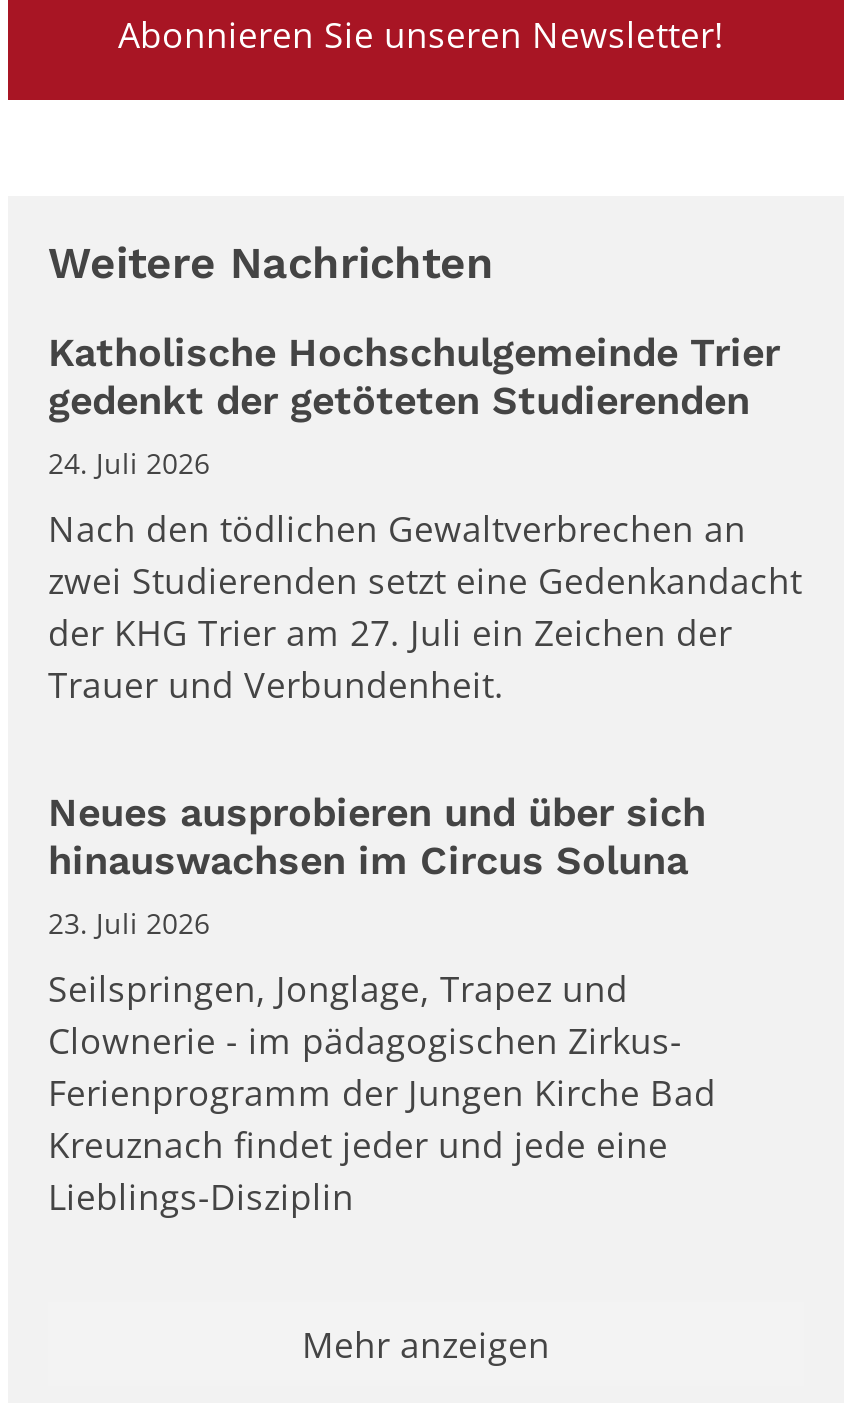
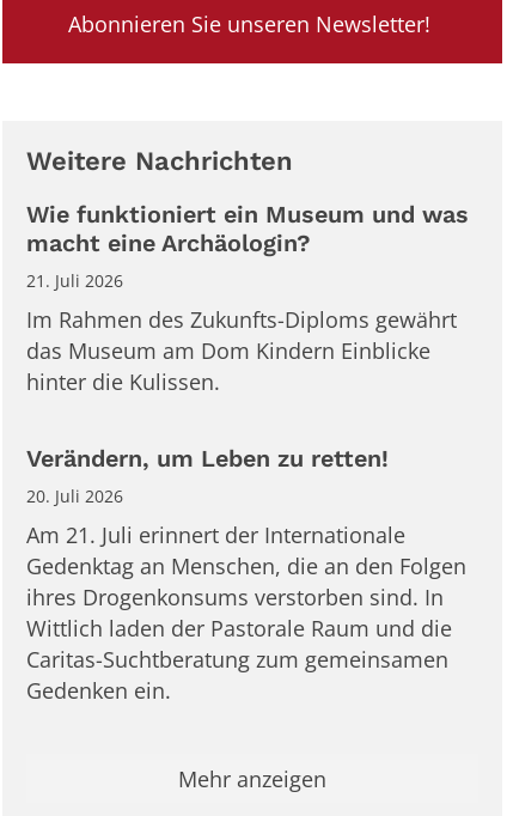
- Katholische Hochschulgemeinde Trier
- gedenkt der getöteten Studierenden
- 24. Juli 2026
+ Wie funktioniert ein Museum und was
+ macht eine Archäologin?
+ 21. Juli 2026

- Nach den tödlichen Gewaltverbrechen an
- zwei Studierenden setzt eine Gedenkandacht
- der KHG Trier am 27. Juli ein Zeichen der
- Trauer und Verbundenheit.
+ Im Rahmen des Zukunfts-Diploms gewährt
+ das Museum am Dom Kindern Einblicke
+ hinter die Kulissen.

- Neues ausprobieren und über sich
- hinauswachsen im Circus Soluna
- 23. Juli 2026
+ Verändern, um Leben zu retten!
+ 20. Juli 2026

- Seilspringen, Jonglage, Trapez und
- Clownerie - im pädagogischen Zirkus-
- Ferienprogramm der Jungen Kirche Bad
- Kreuznach findet jeder und jede eine
- Lieblings-Disziplin
+ Am 21. Juli erinnert der Internationale
+ Gedenktag an Menschen, die an den Folgen
+ ihres Drogenkonsums verstorben sind. In
+ Wittlich laden der Pastorale Raum und die
+ Caritas-Suchtberatung zum gemeinsamen
+ Gedenken ein.
